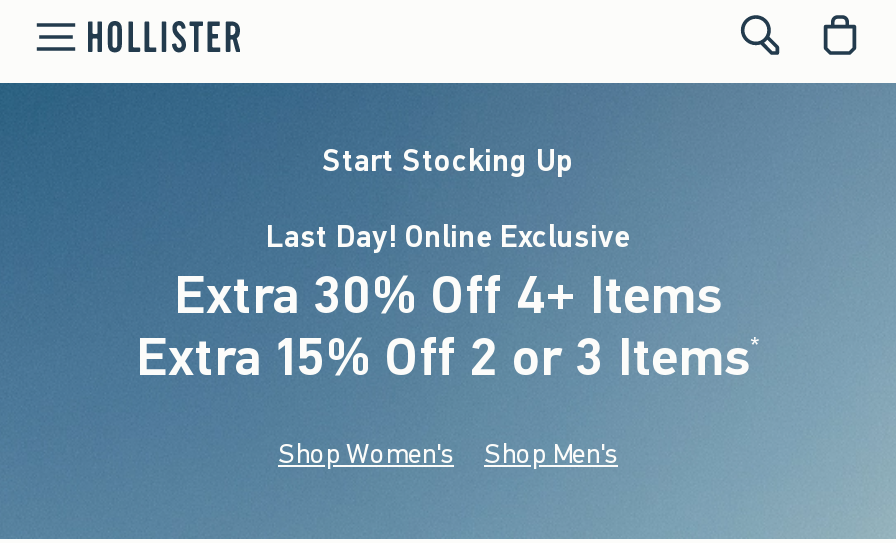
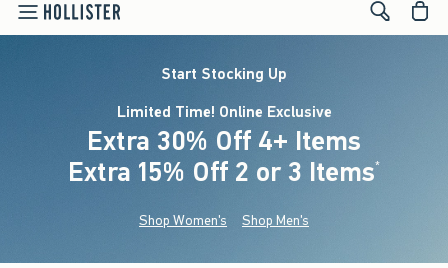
- Last Day! Online Exclusive
+ Limited Time! Online Exclusive
